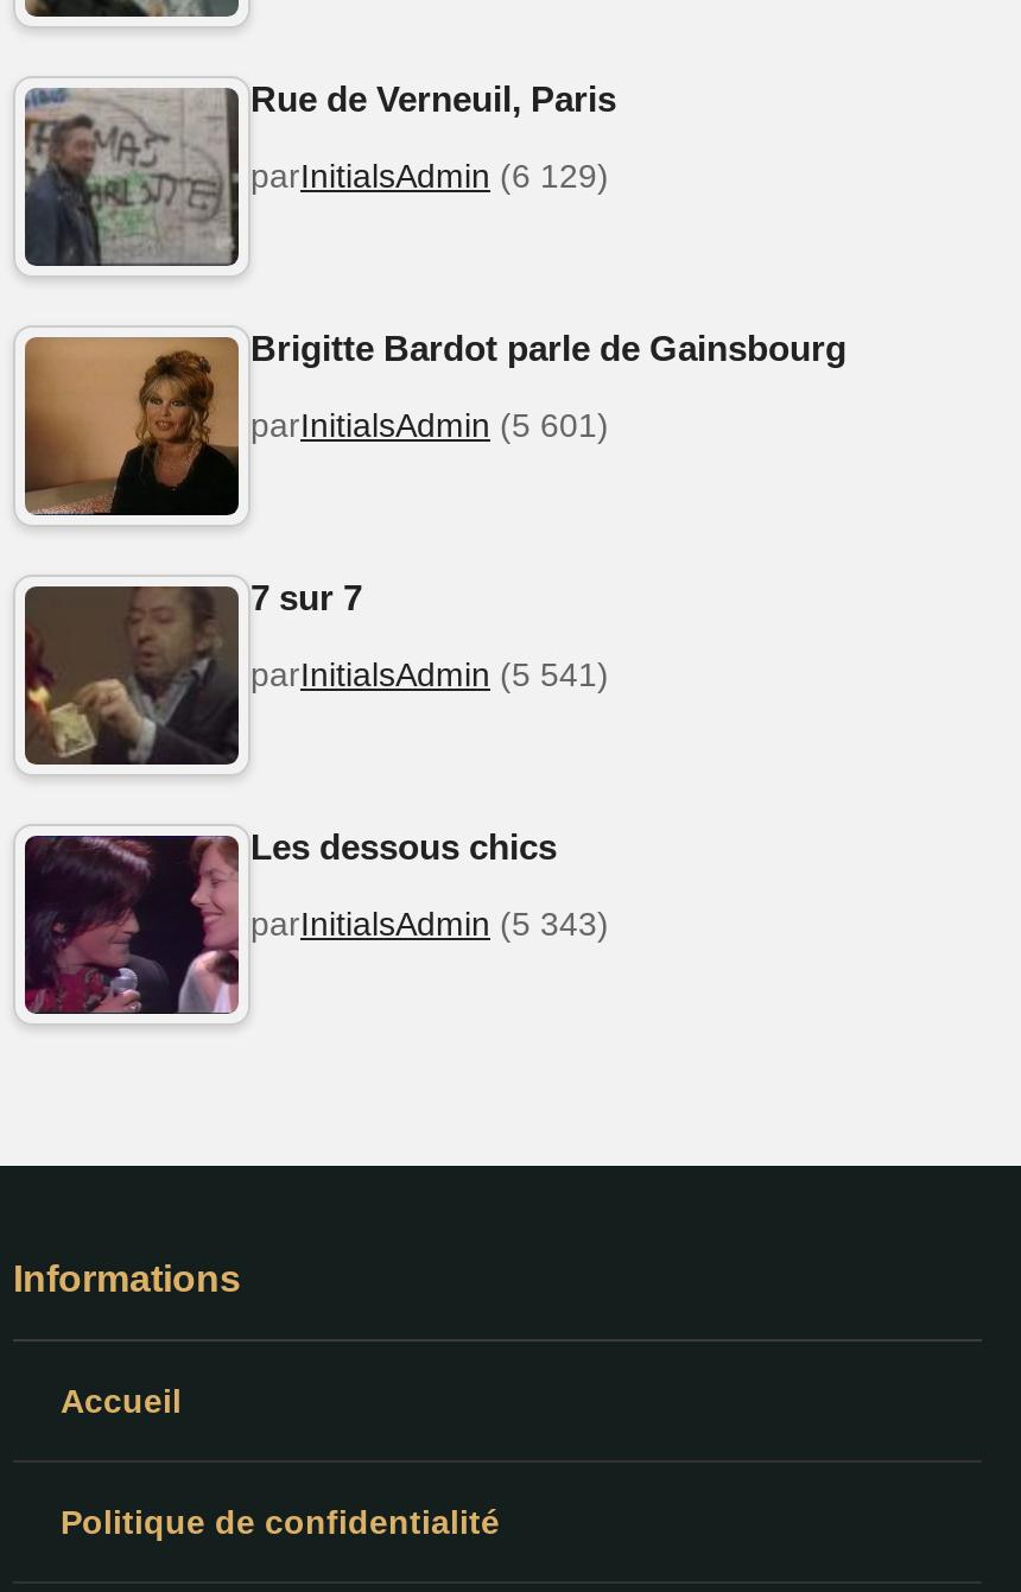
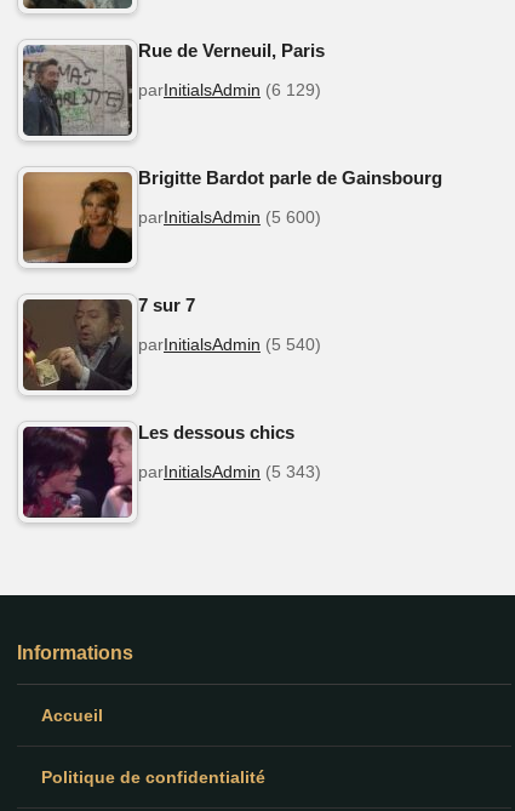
- parInitialsAdmin (5 601)
+ parInitialsAdmin (5 600)

- parInitialsAdmin (5 541)
+ parInitialsAdmin (5 540)
